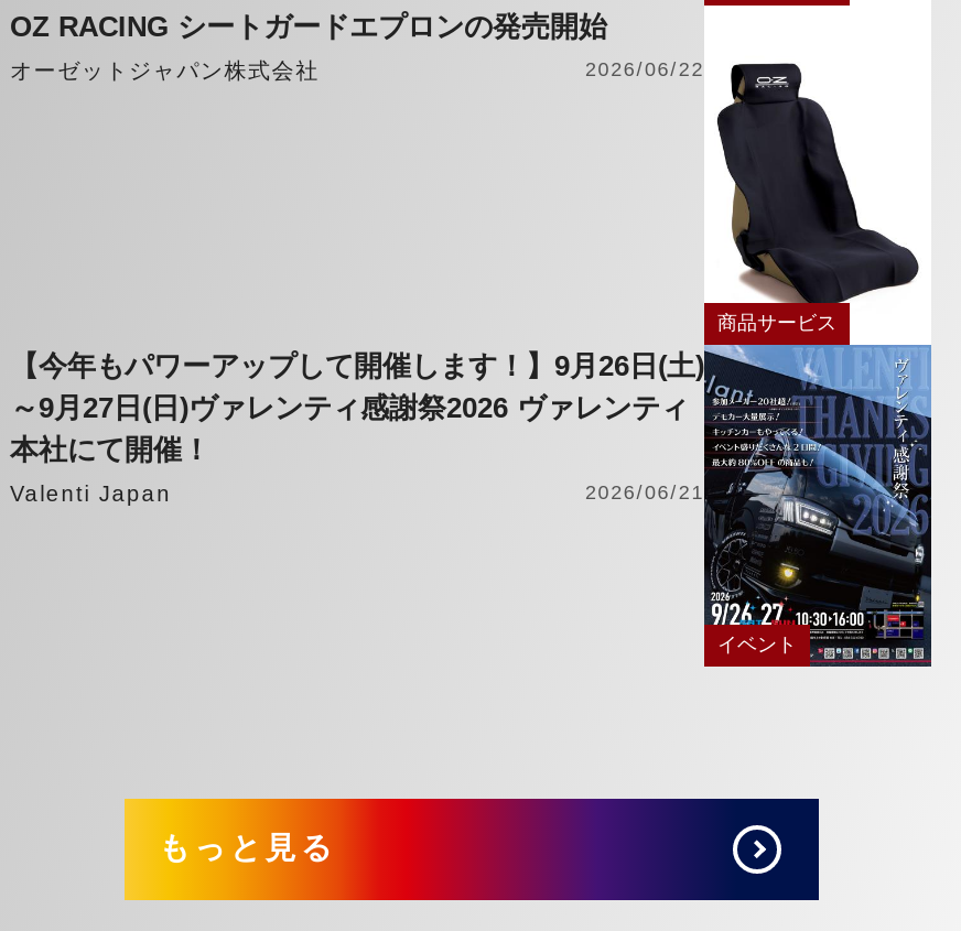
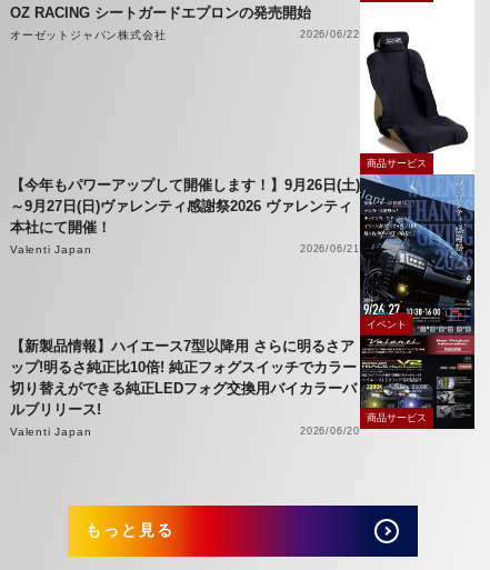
+ 【新製品情報】ハイエース7型以降用 さらに明るさア
+ ップ!明るさ純正比10倍! 純正フォグスイッチでカラー
+ 切り替えができる純正LEDフォグ交換用バイカラーバ
+ ルブリリース!
+ Valenti Japan
+ 2026/06/20

+ [image]
+ 商品サービス
